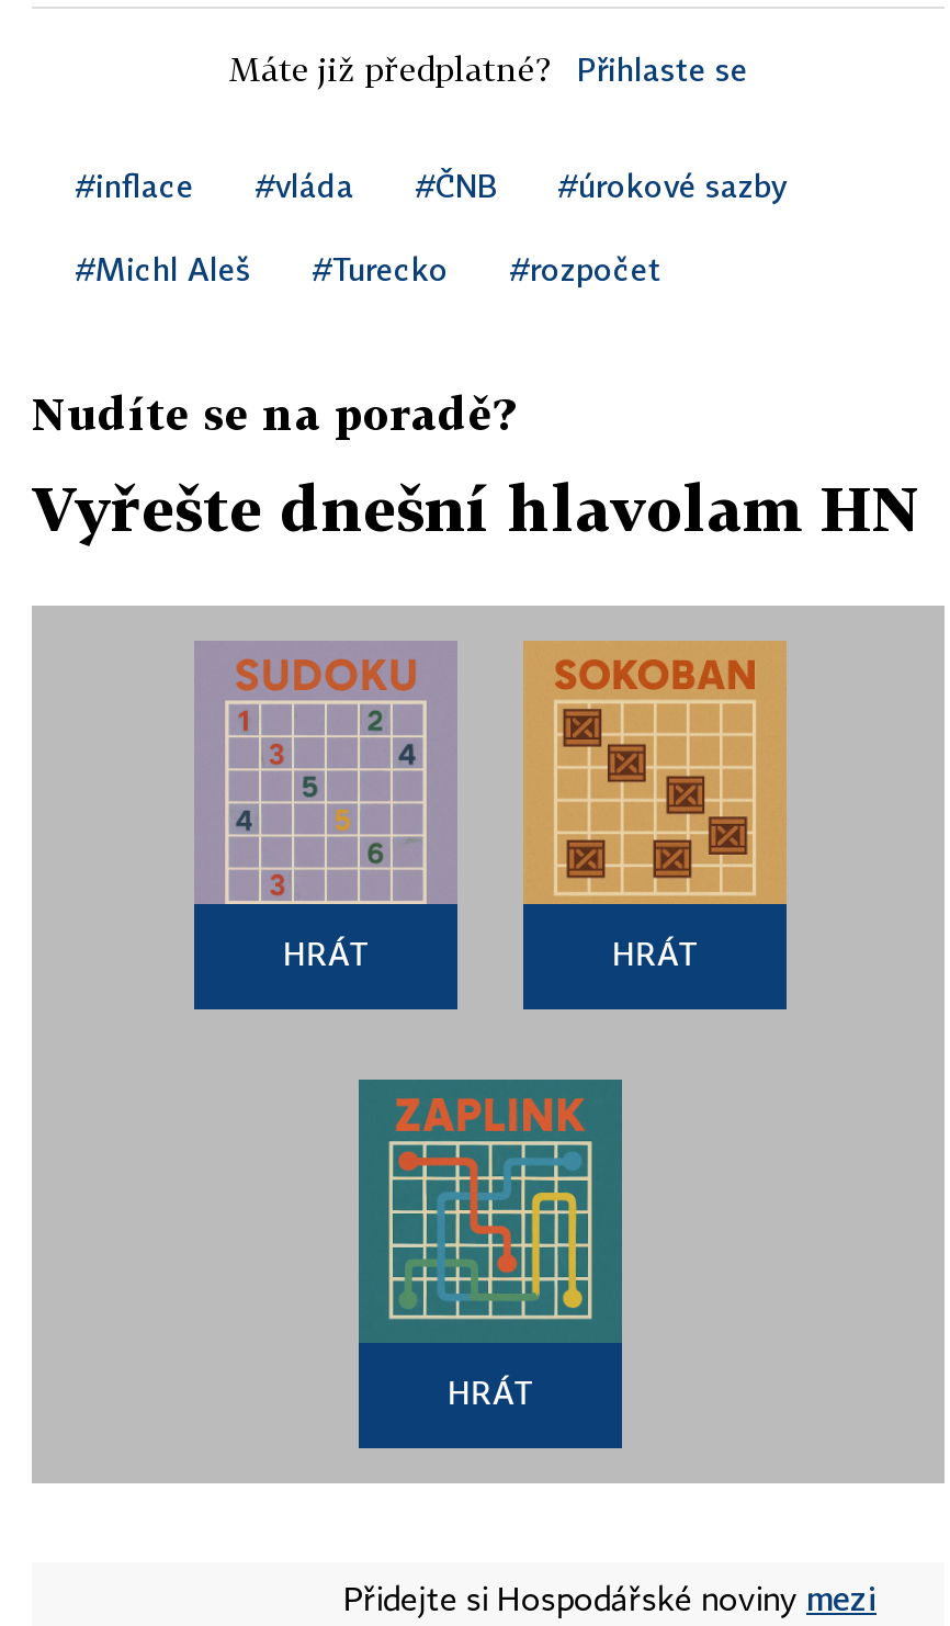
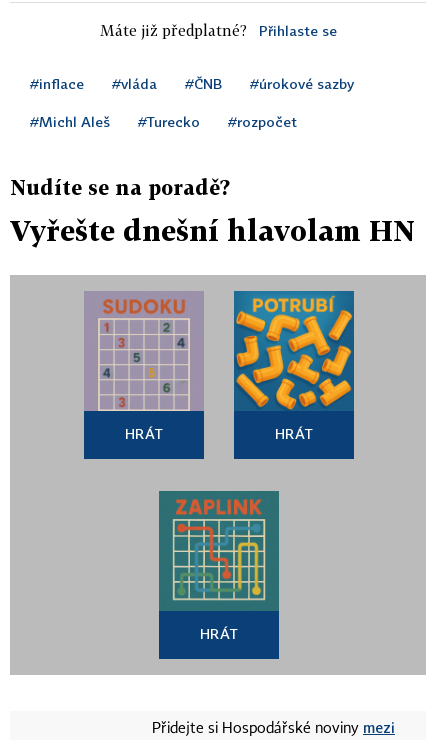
- [image]
+ [image]
